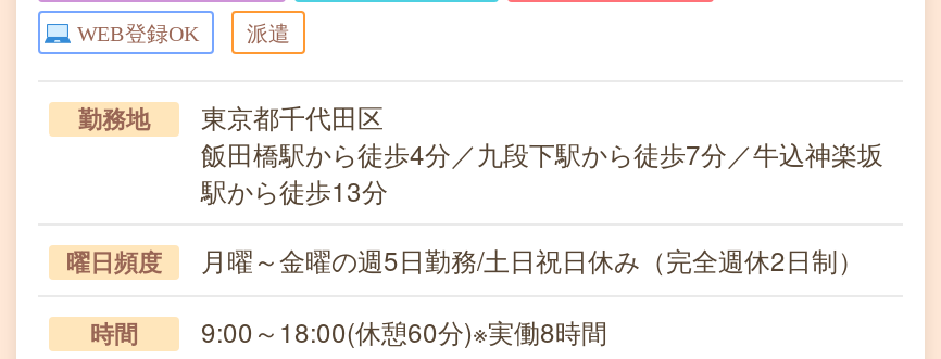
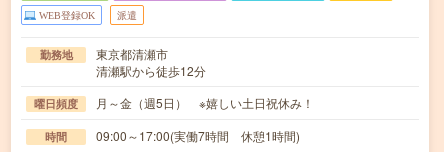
- 東京都千代田区
- 飯田橋駅から徒歩4分／九段下駅から徒歩7分／牛込神楽坂
- 駅から徒歩13分
+ 東京都清瀬市
+ 清瀬駅から徒歩12分

- 月曜～金曜の週5日勤務/土日祝日休み（完全週休2日制）
+ 月～金（週5日） ※嬉しい土日祝休み！

- 9:00～18:00(休憩60分)※実働8時間
+ 09:00～17:00(実働7時間 休憩1時間)
